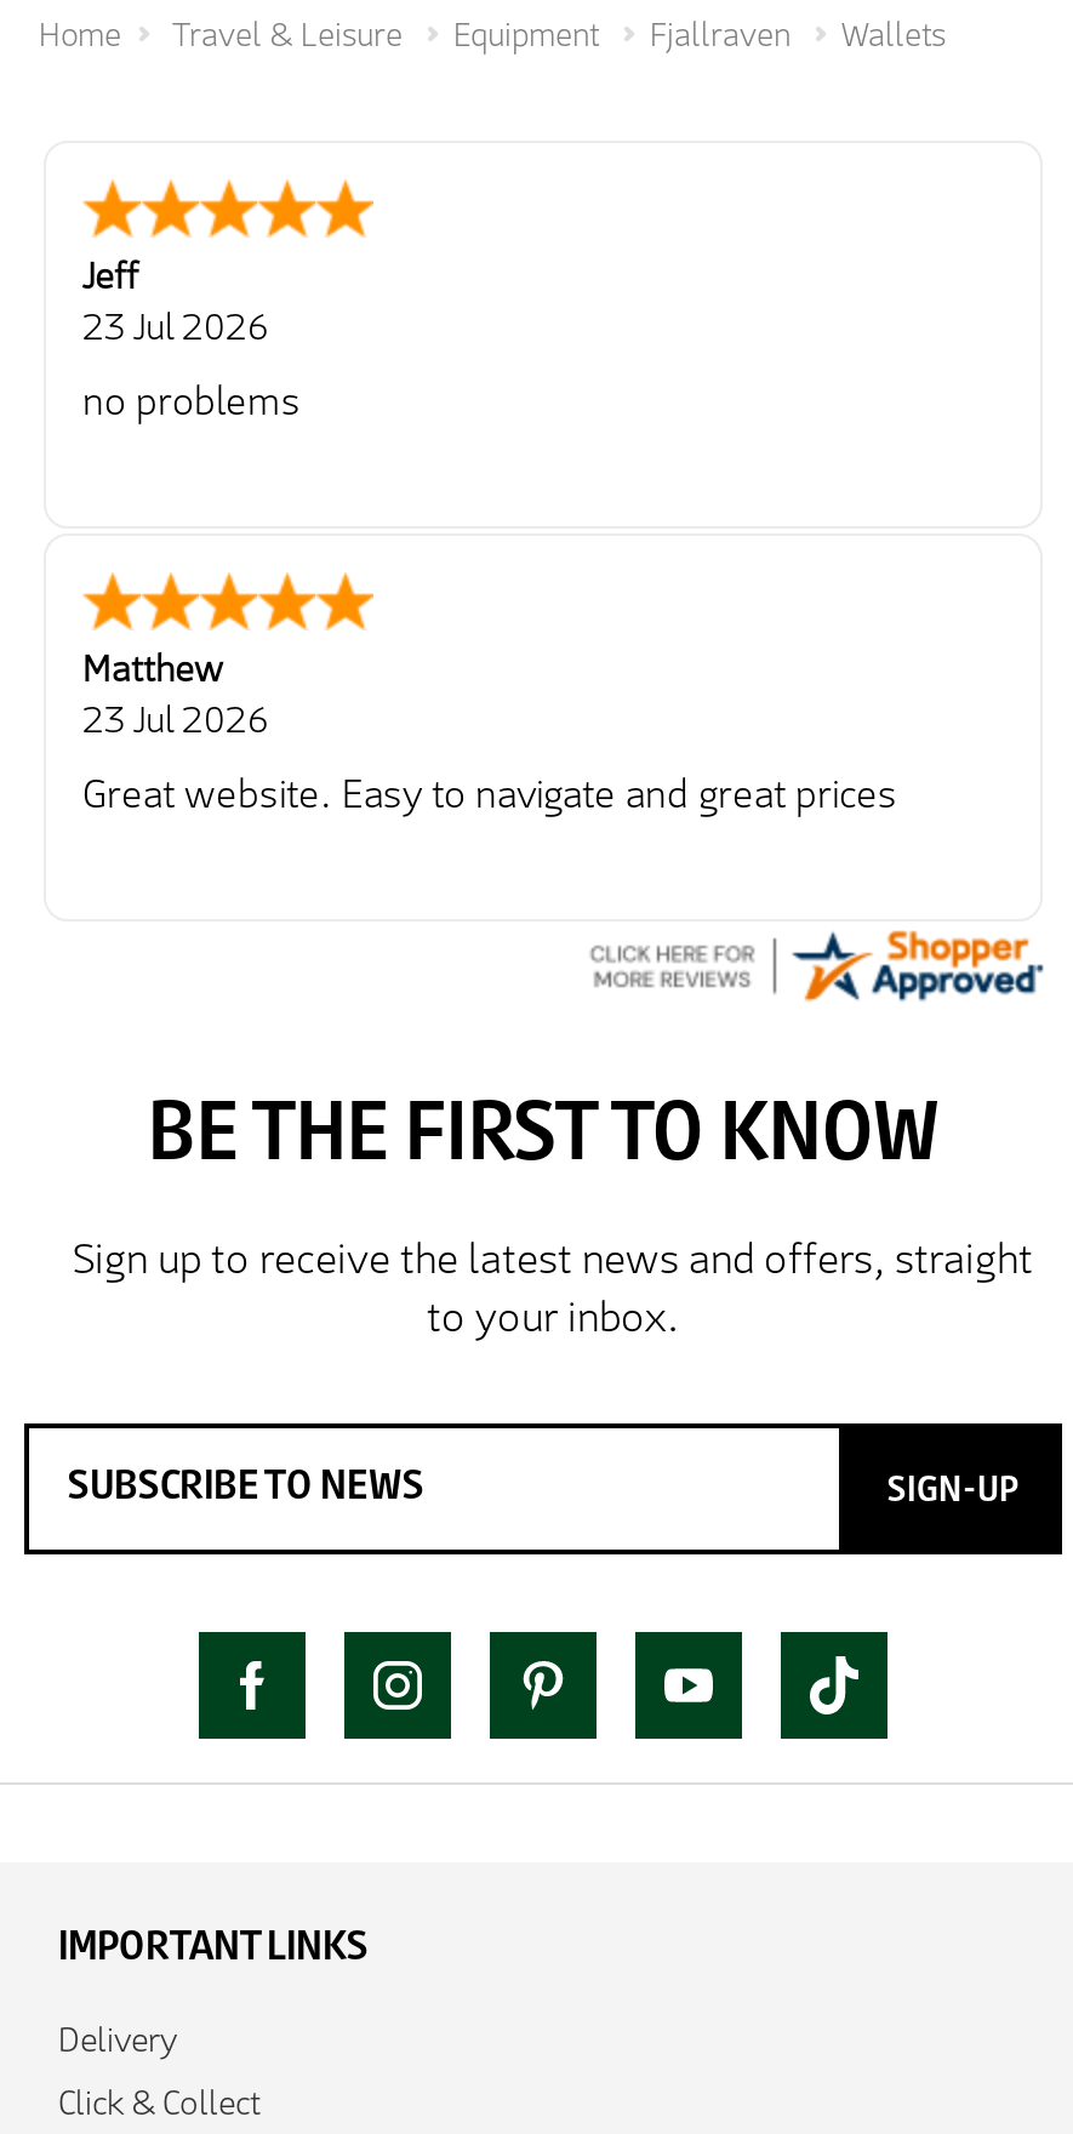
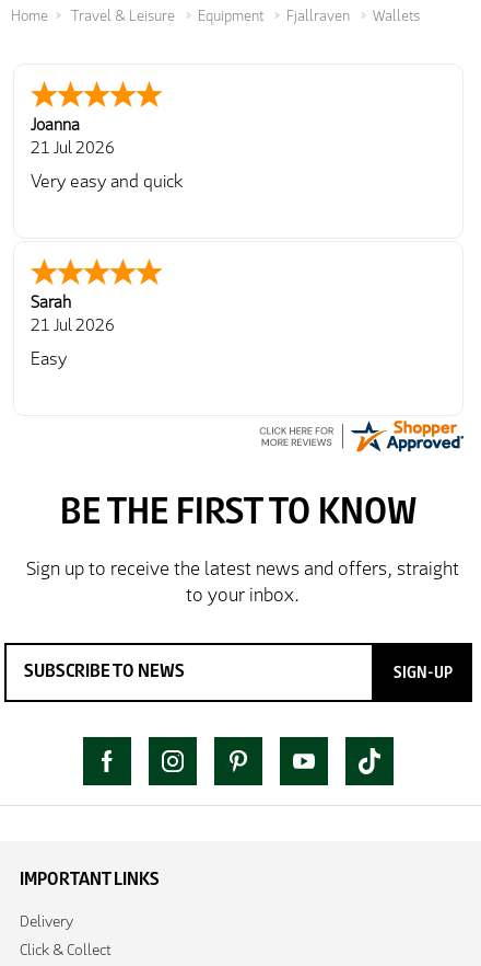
- Jeff
- 23 Jul 2026
+ Joanna
+ 21 Jul 2026

- no problems
+ Very easy and quick

- Matthew
- 23 Jul 2026
+ Sarah
+ 21 Jul 2026

- Great website. Easy to navigate and great prices
+ Easy
